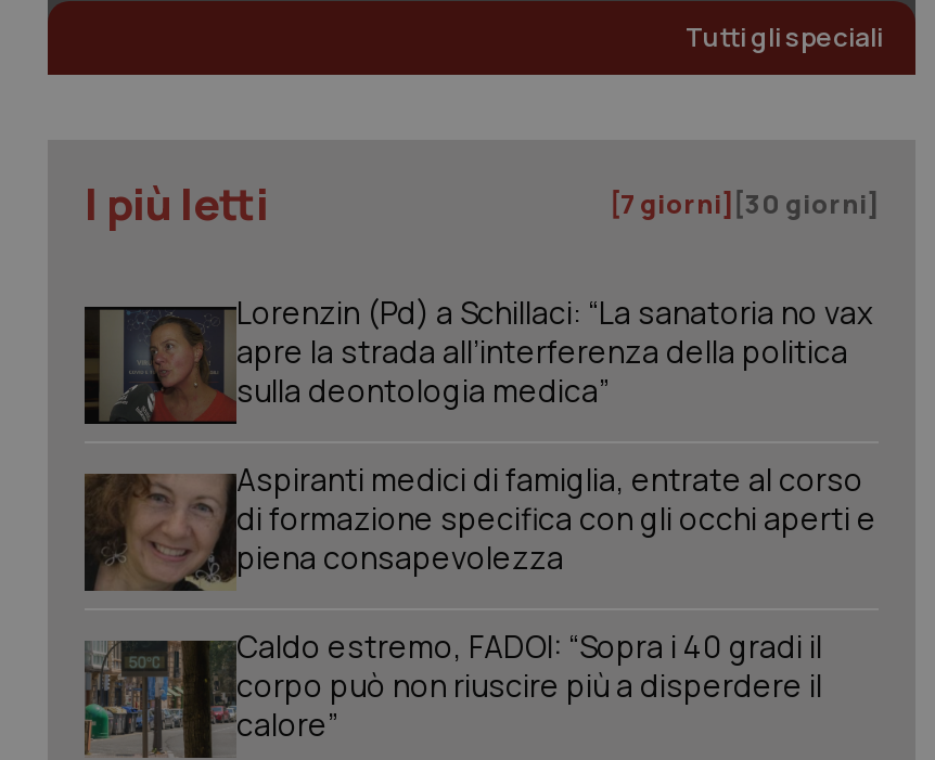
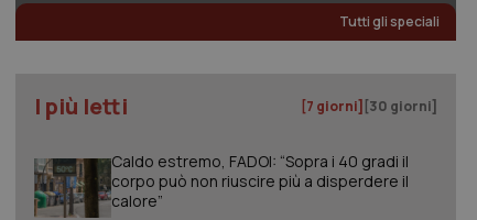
- [image]
- Lorenzin (Pd) a Schillaci: “La sanatoria no vax
- apre la strada all’interferenza della politica
- sulla deontologia medica”
- Aspiranti medici di famiglia, entrate al corso
- di formazione specifica con gli occhi aperti e
- piena consapevolezza

- [image]
